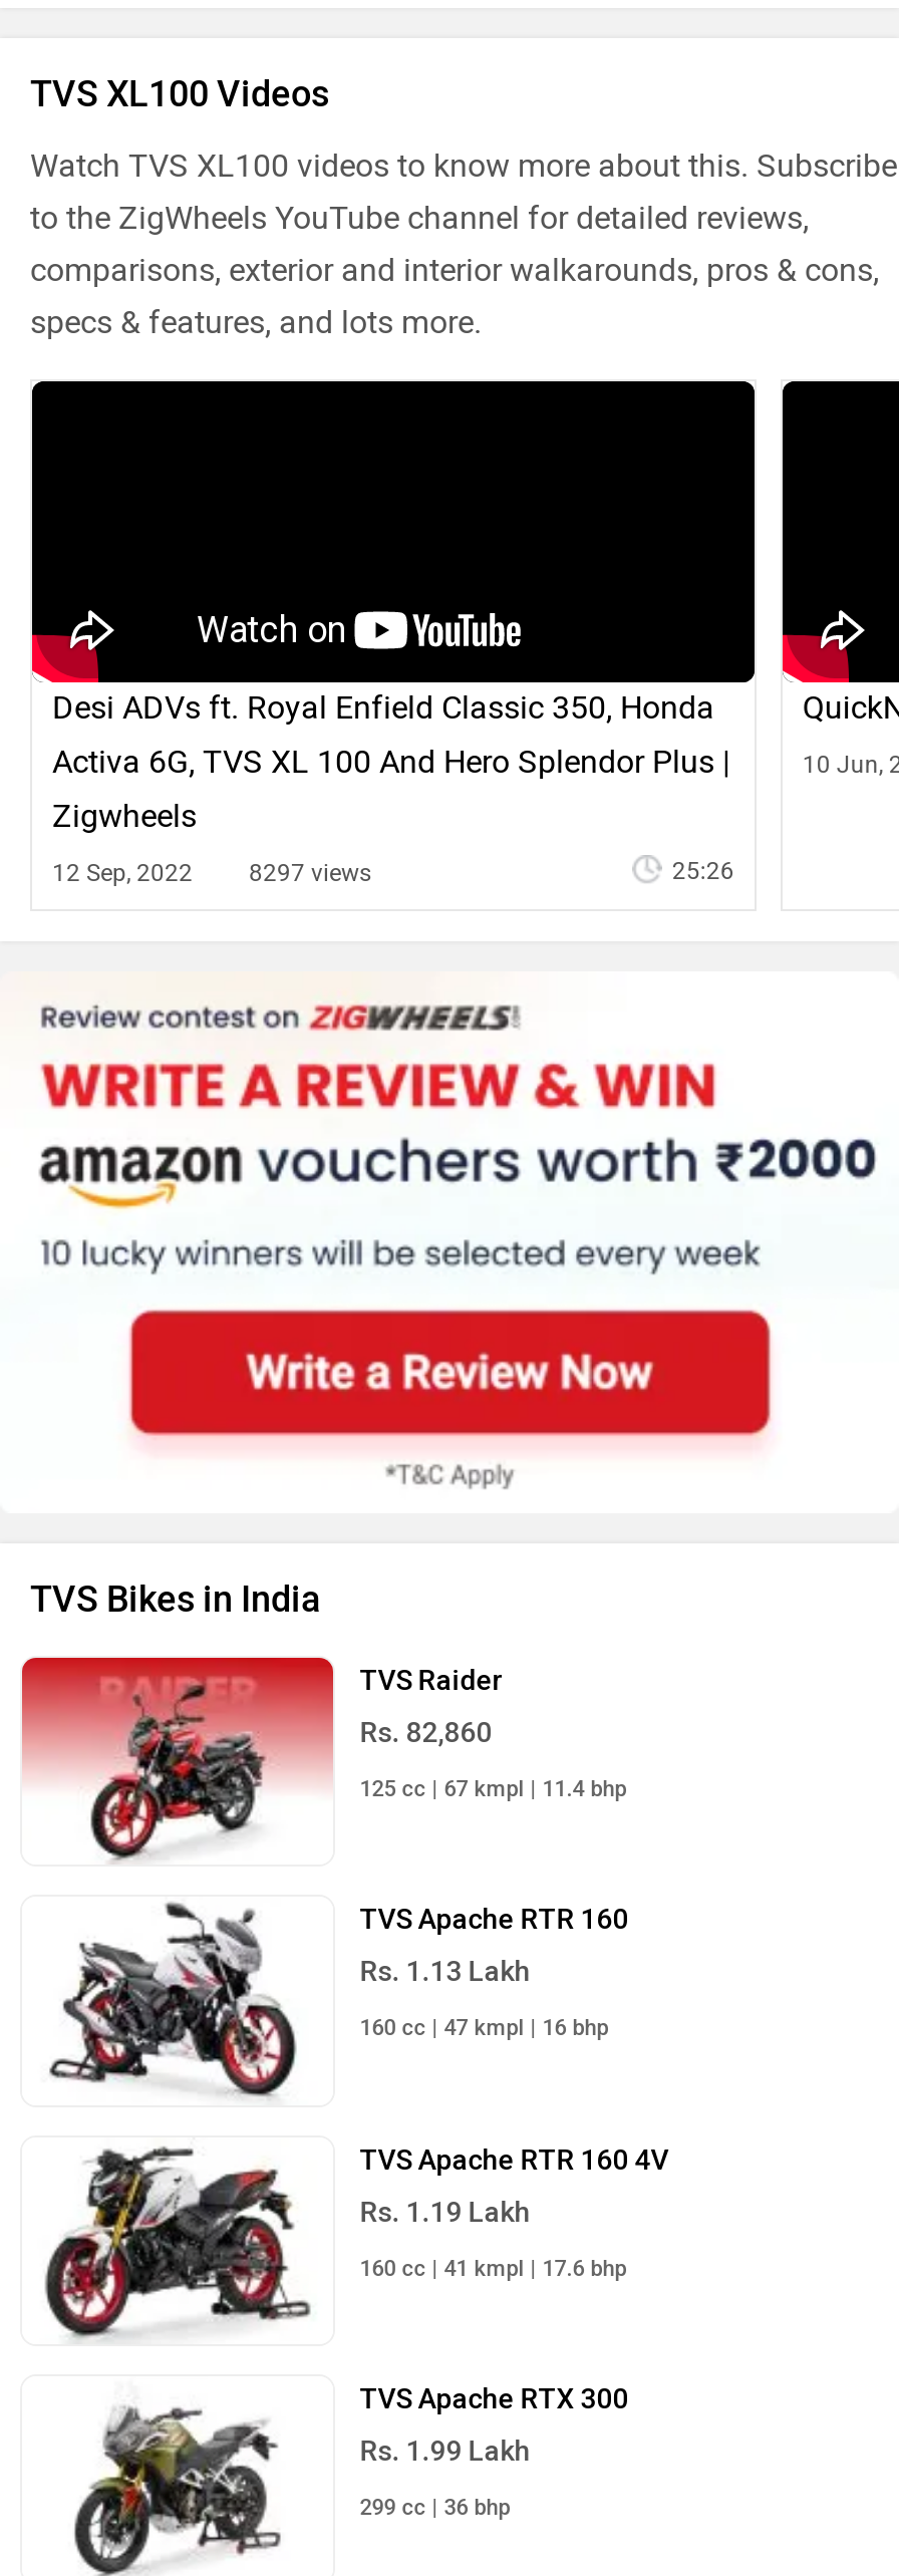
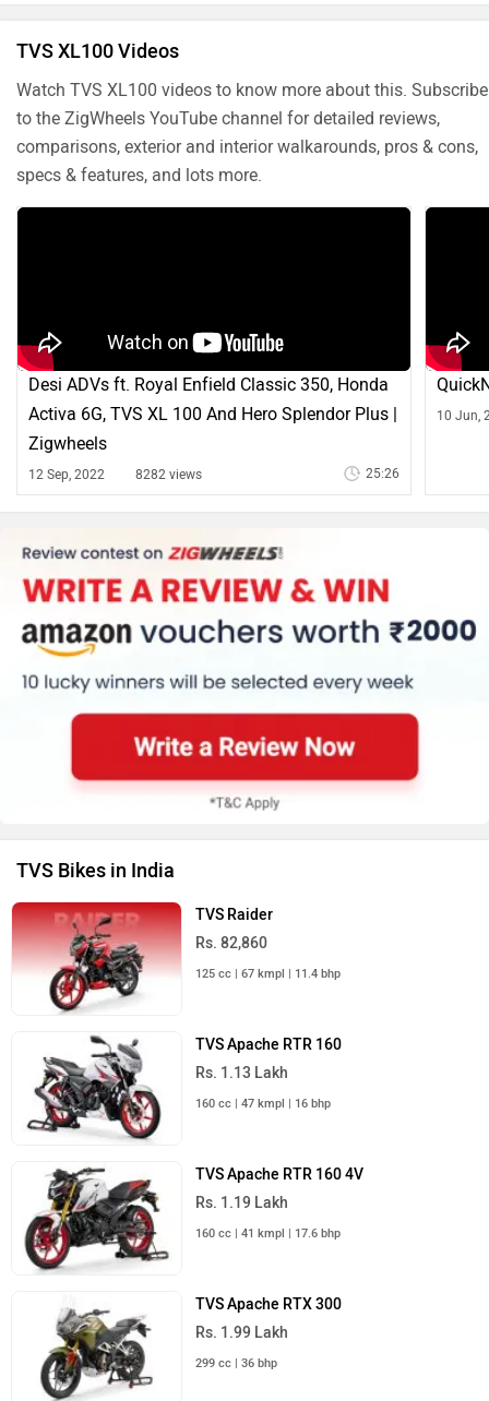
- 12 Sep, 2022 8297 views
+ 12 Sep, 2022 8282 views
